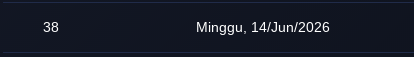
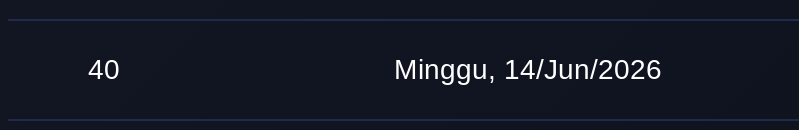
- 38
+ 40
